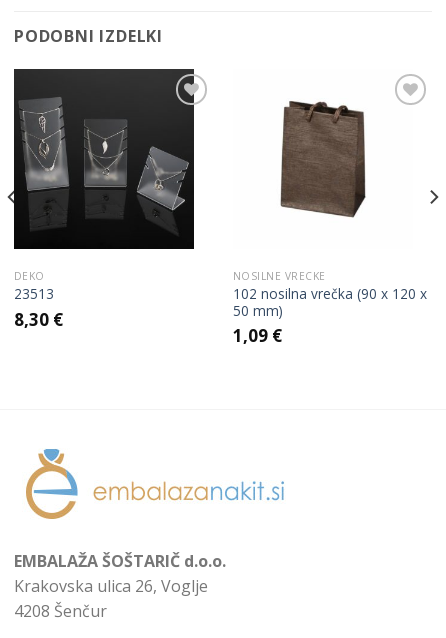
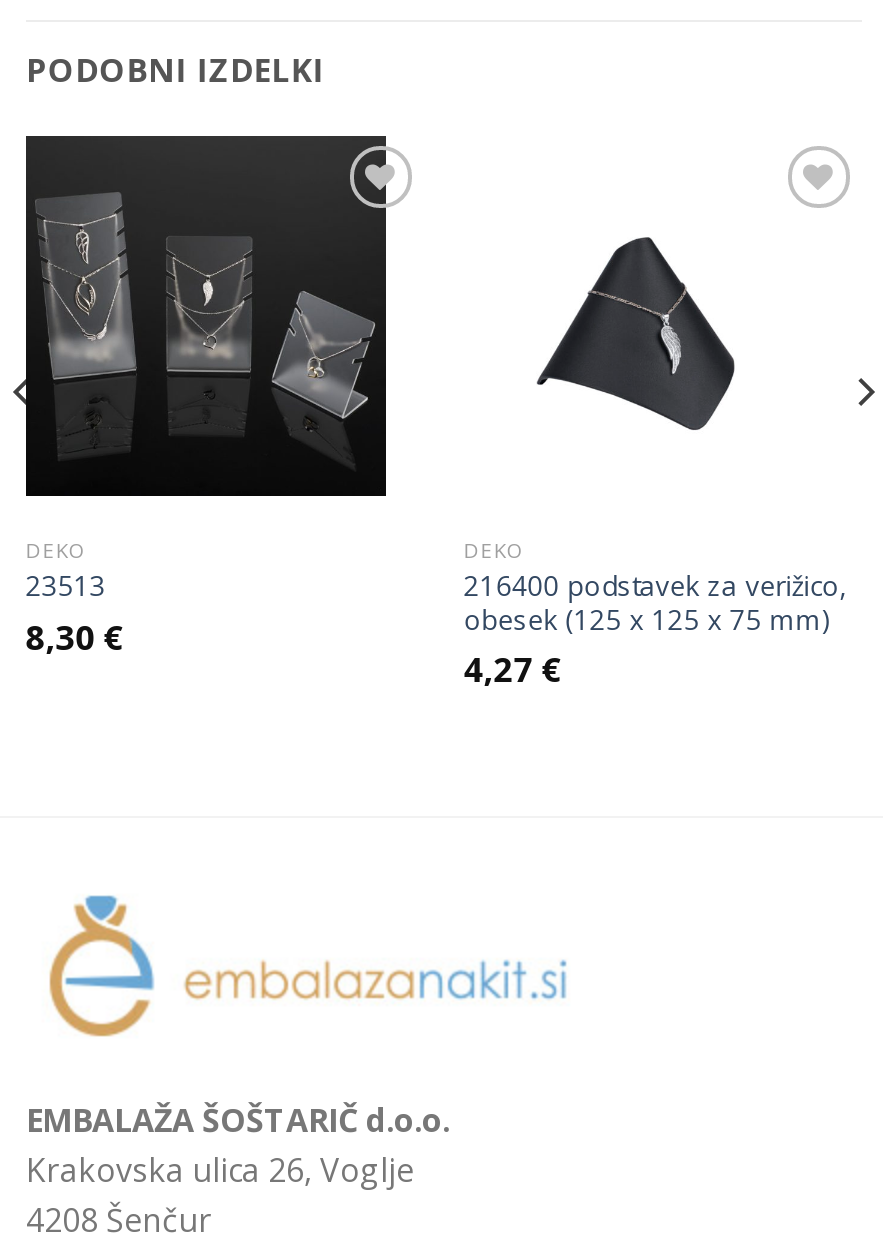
- [image]
+ [image]

- NOSILNE VRECKE
- 102 nosilna vrečka (90 x 120 x
- 50 mm)
- 1,09 €
+ DEKO
+ 216400 podstavek za verižico,
+ obesek (125 x 125 x 75 mm)
+ 4,27 €
